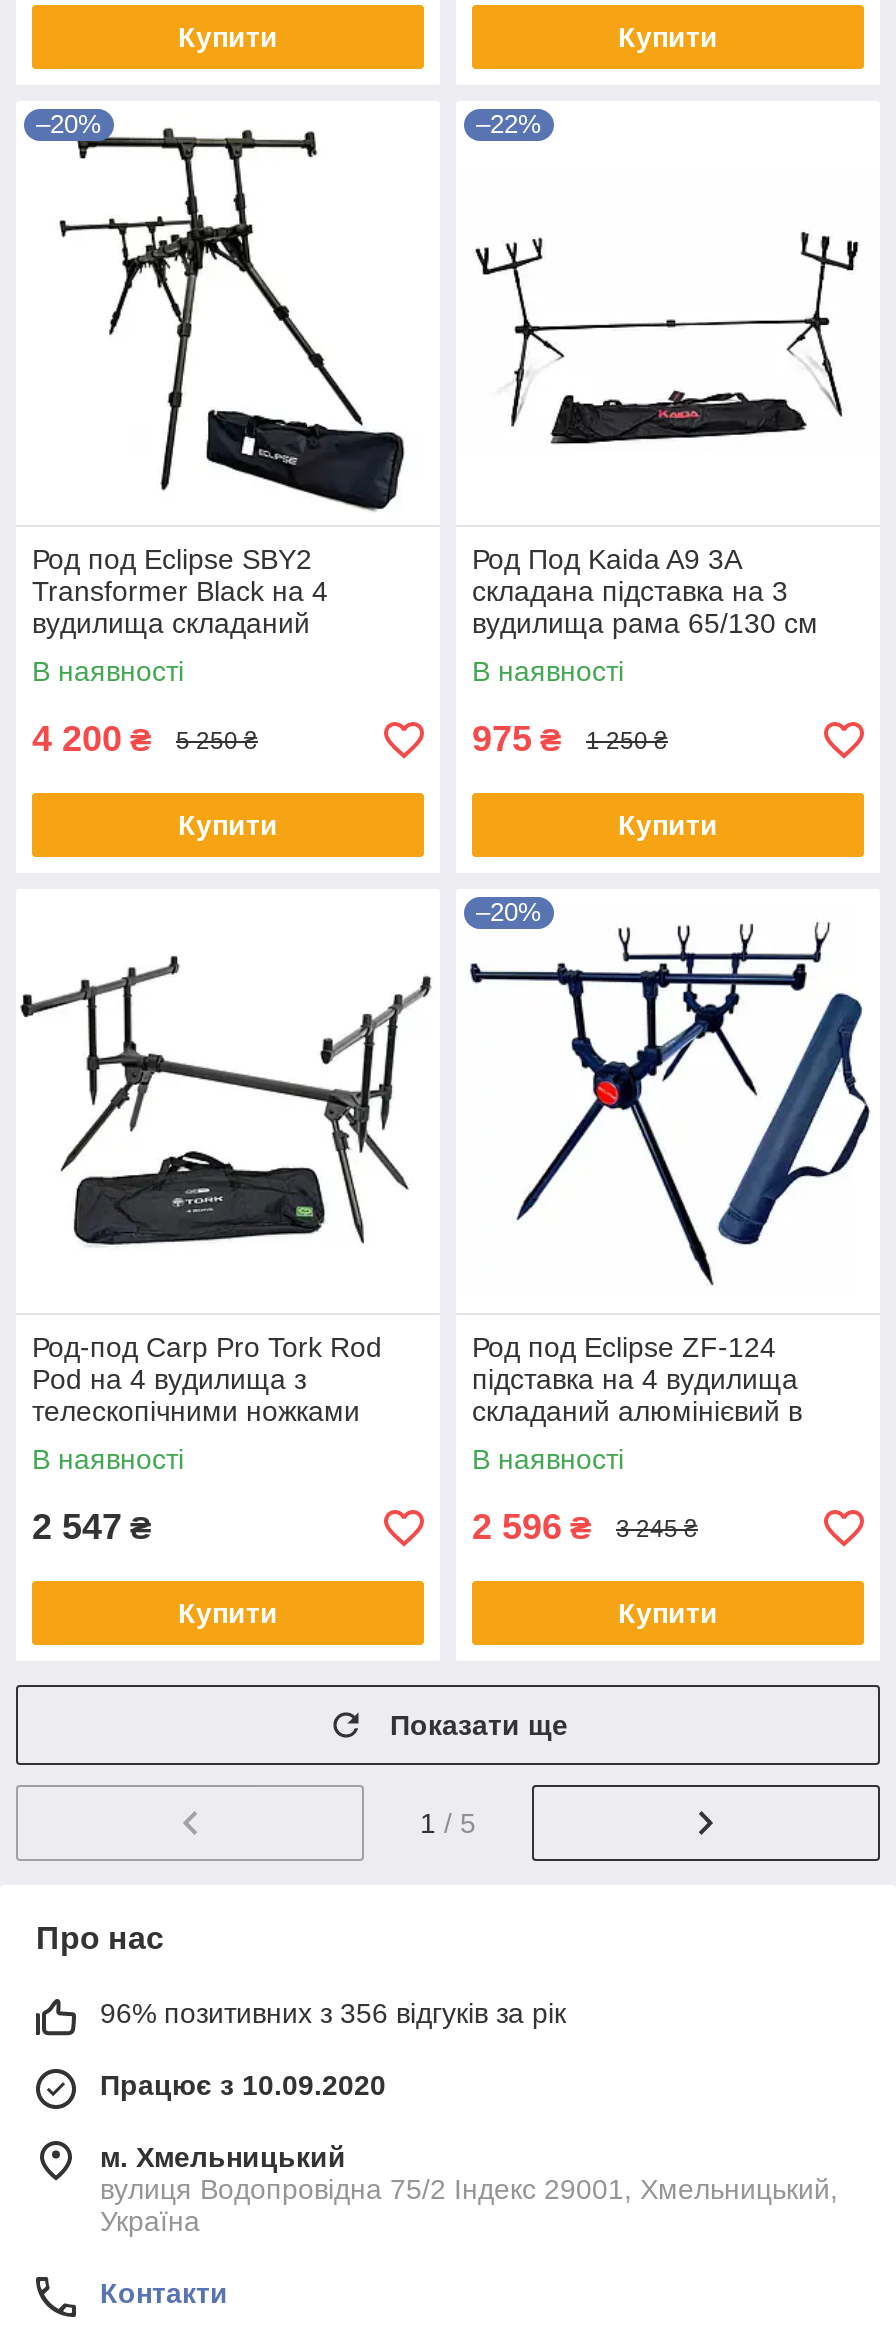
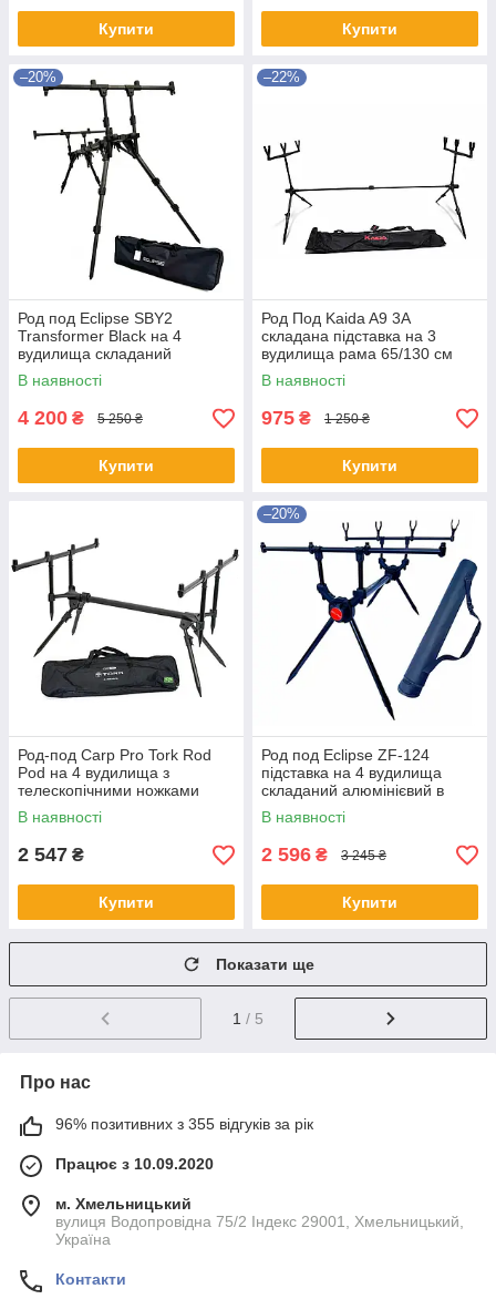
- 96% позитивних з 356 відгуків за рік
+ 96% позитивних з 355 відгуків за рік
